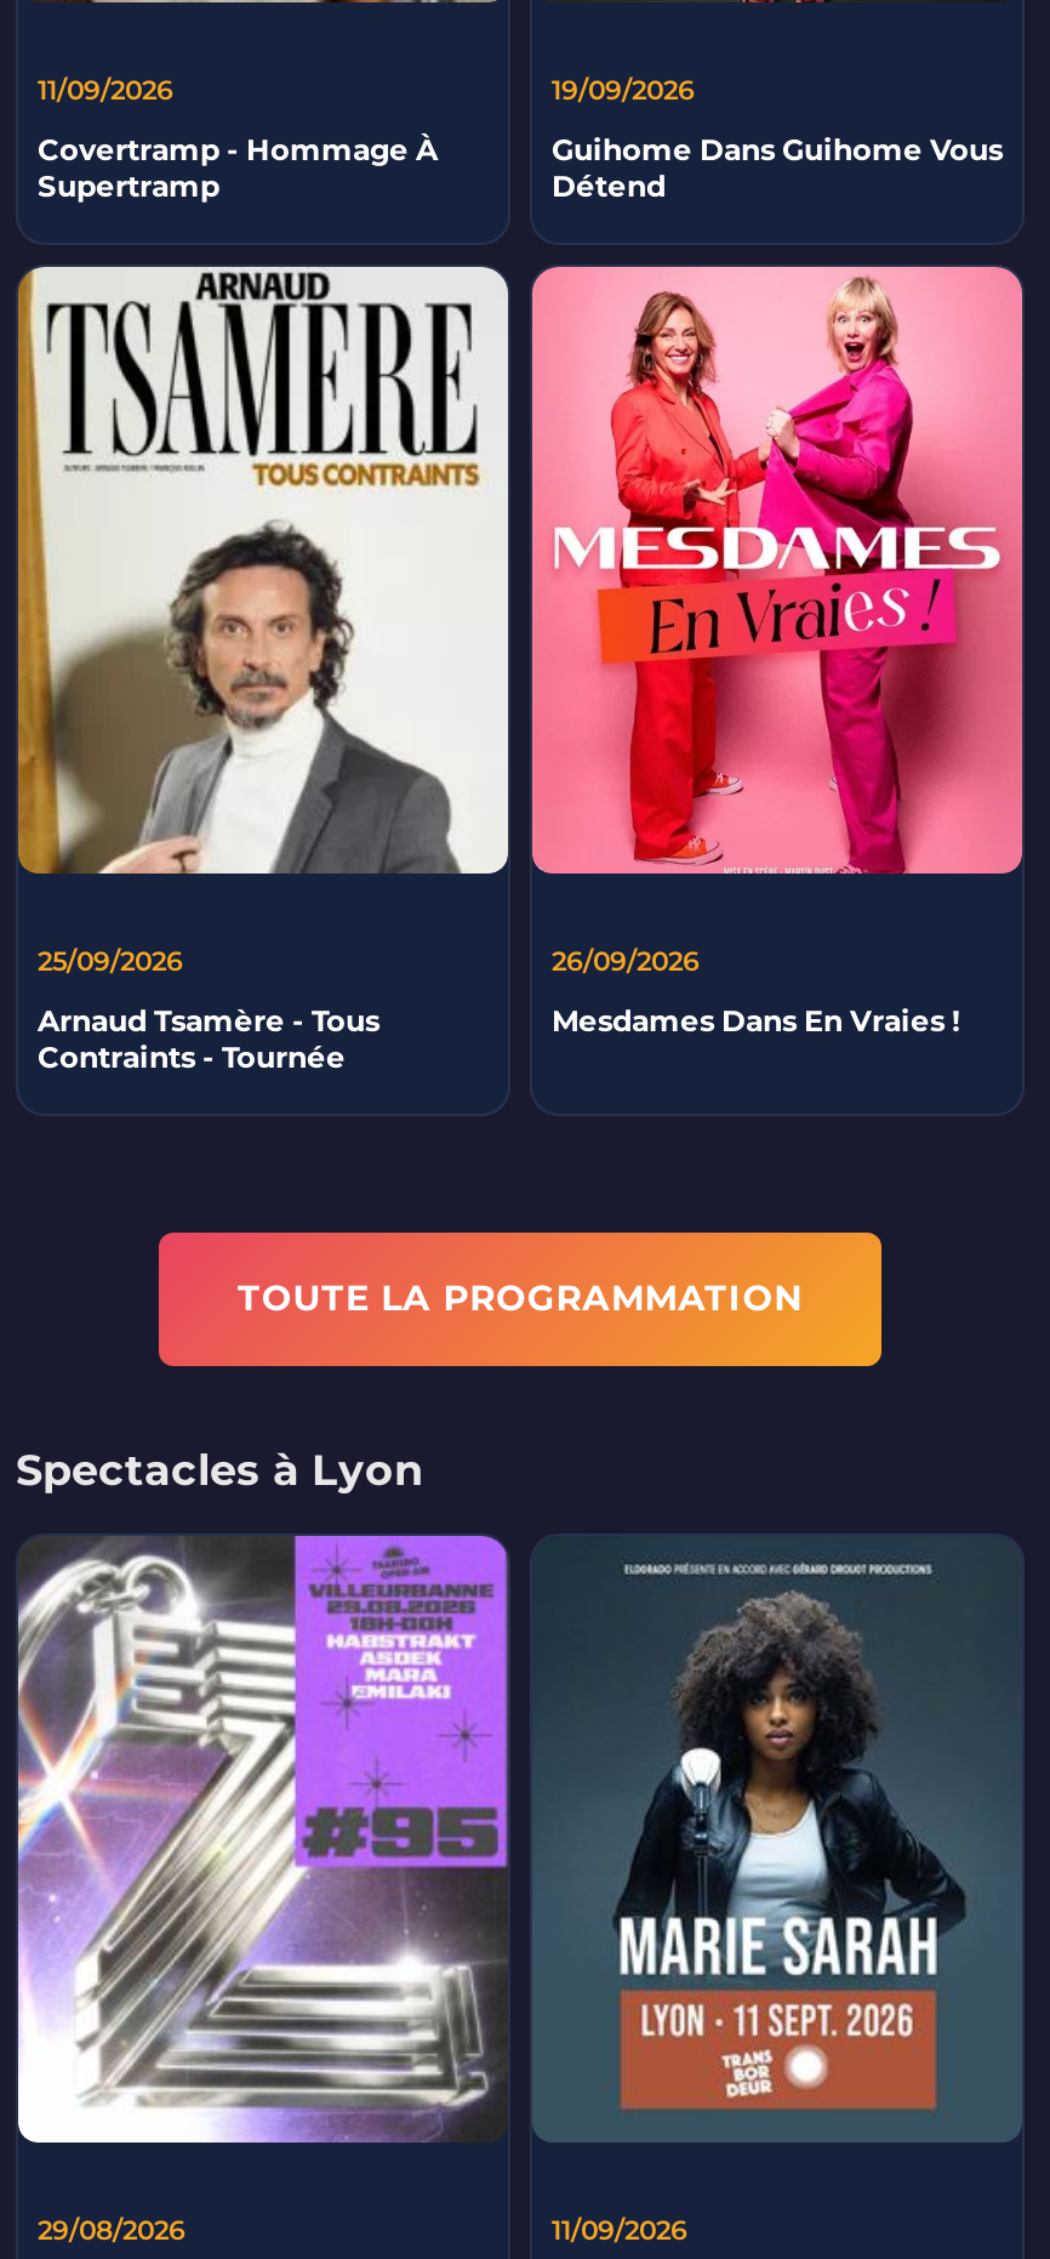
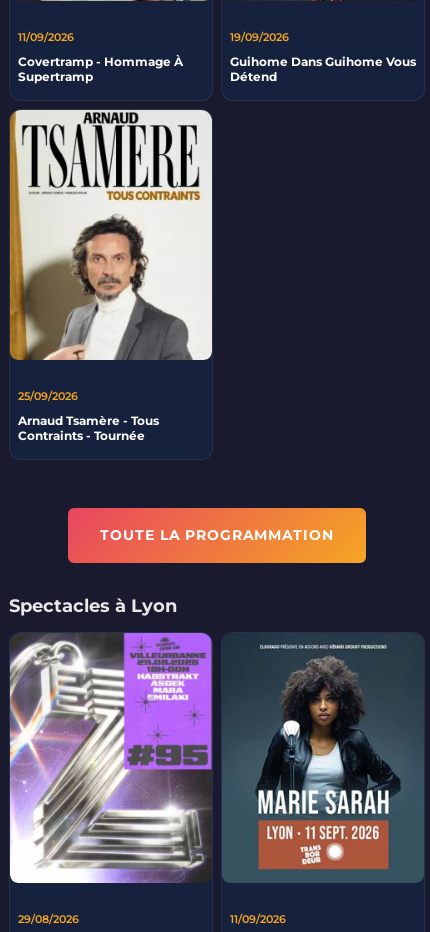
- [image]
- 26/09/2026
- Mesdames Dans En Vraies !
